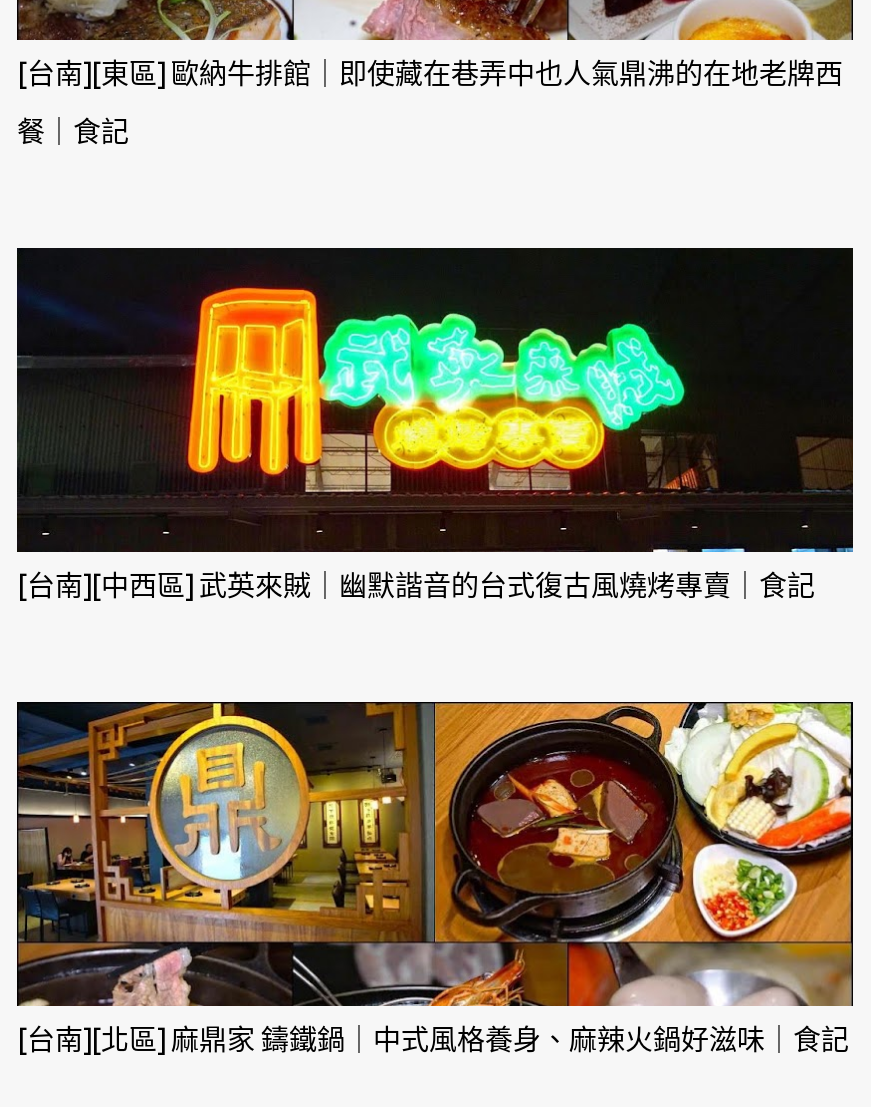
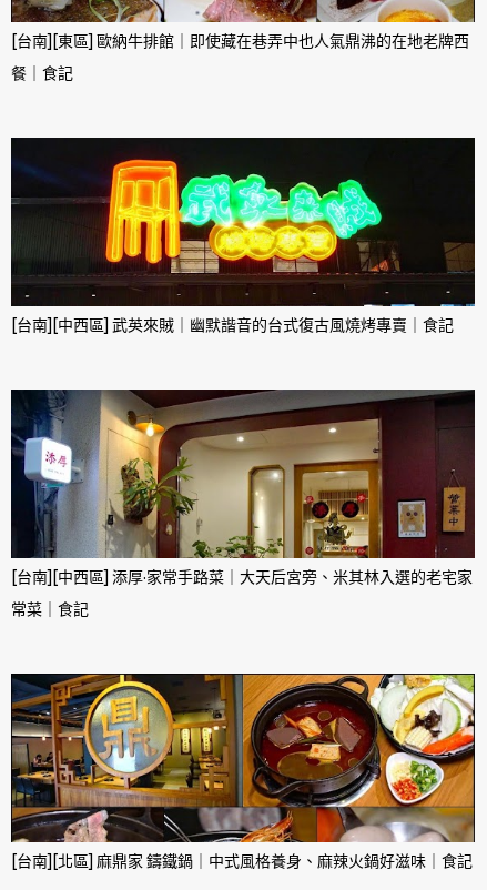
+ [image]
+ [台南][中西區] 添厚·家常手路菜｜大天后宮旁、米其林入選的老宅家
+ 常菜｜食記
